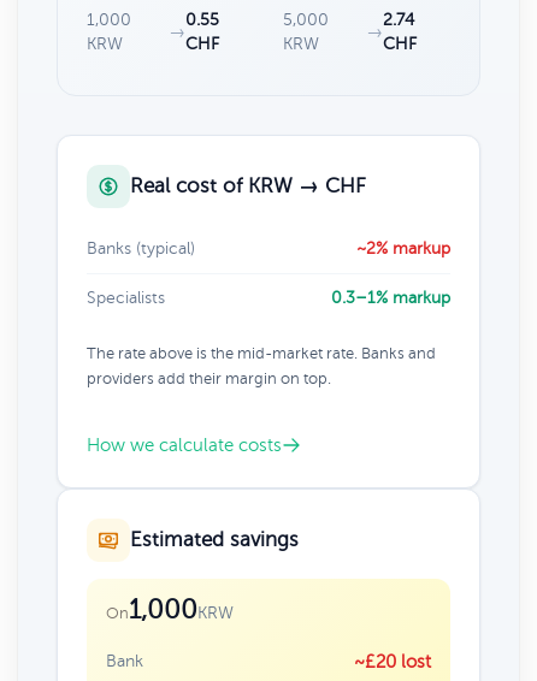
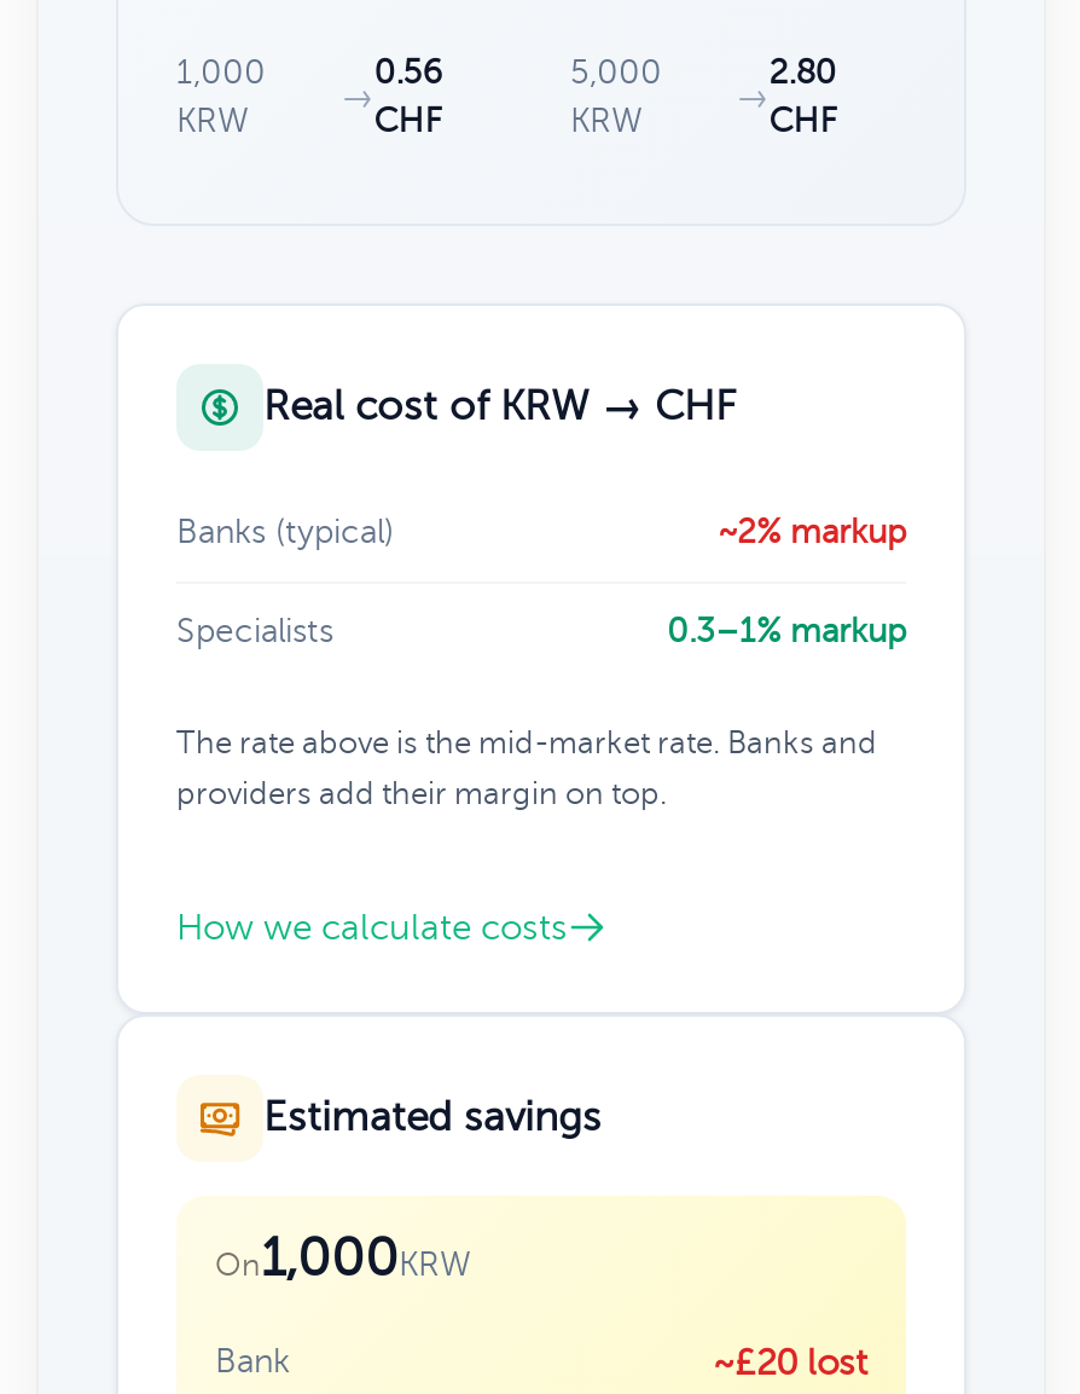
- 0.55
+ 0.56

- 2.74
+ 2.80
